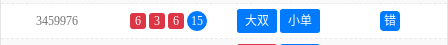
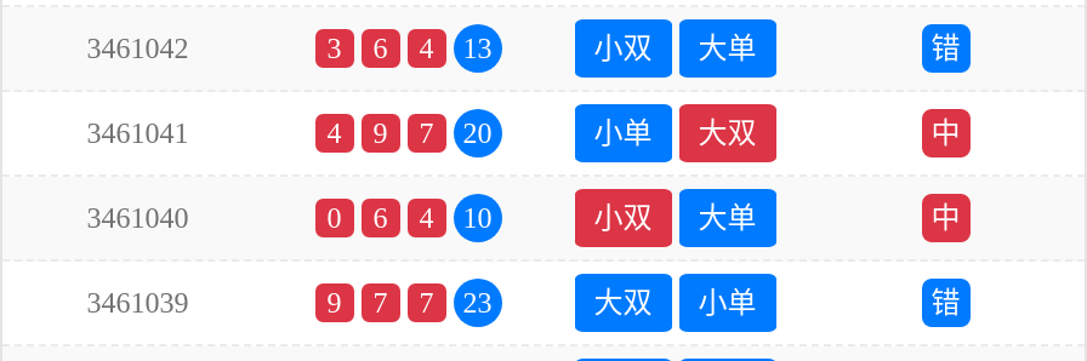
- 3459976
- 6
+ 3461042

- 15
+ 4
+ 13
+ 小双
+ 大单
+ 错
+ 3461041
+ 4
+ 9
+ 7
+ 20
+ 小单
+ 大双
+ 中
+ 3461040
+ 0
+ 6
+ 4
+ 10
+ 小双
+ 大单
+ 中
+ 3461039
+ 9
+ 7
+ 7
+ 23
